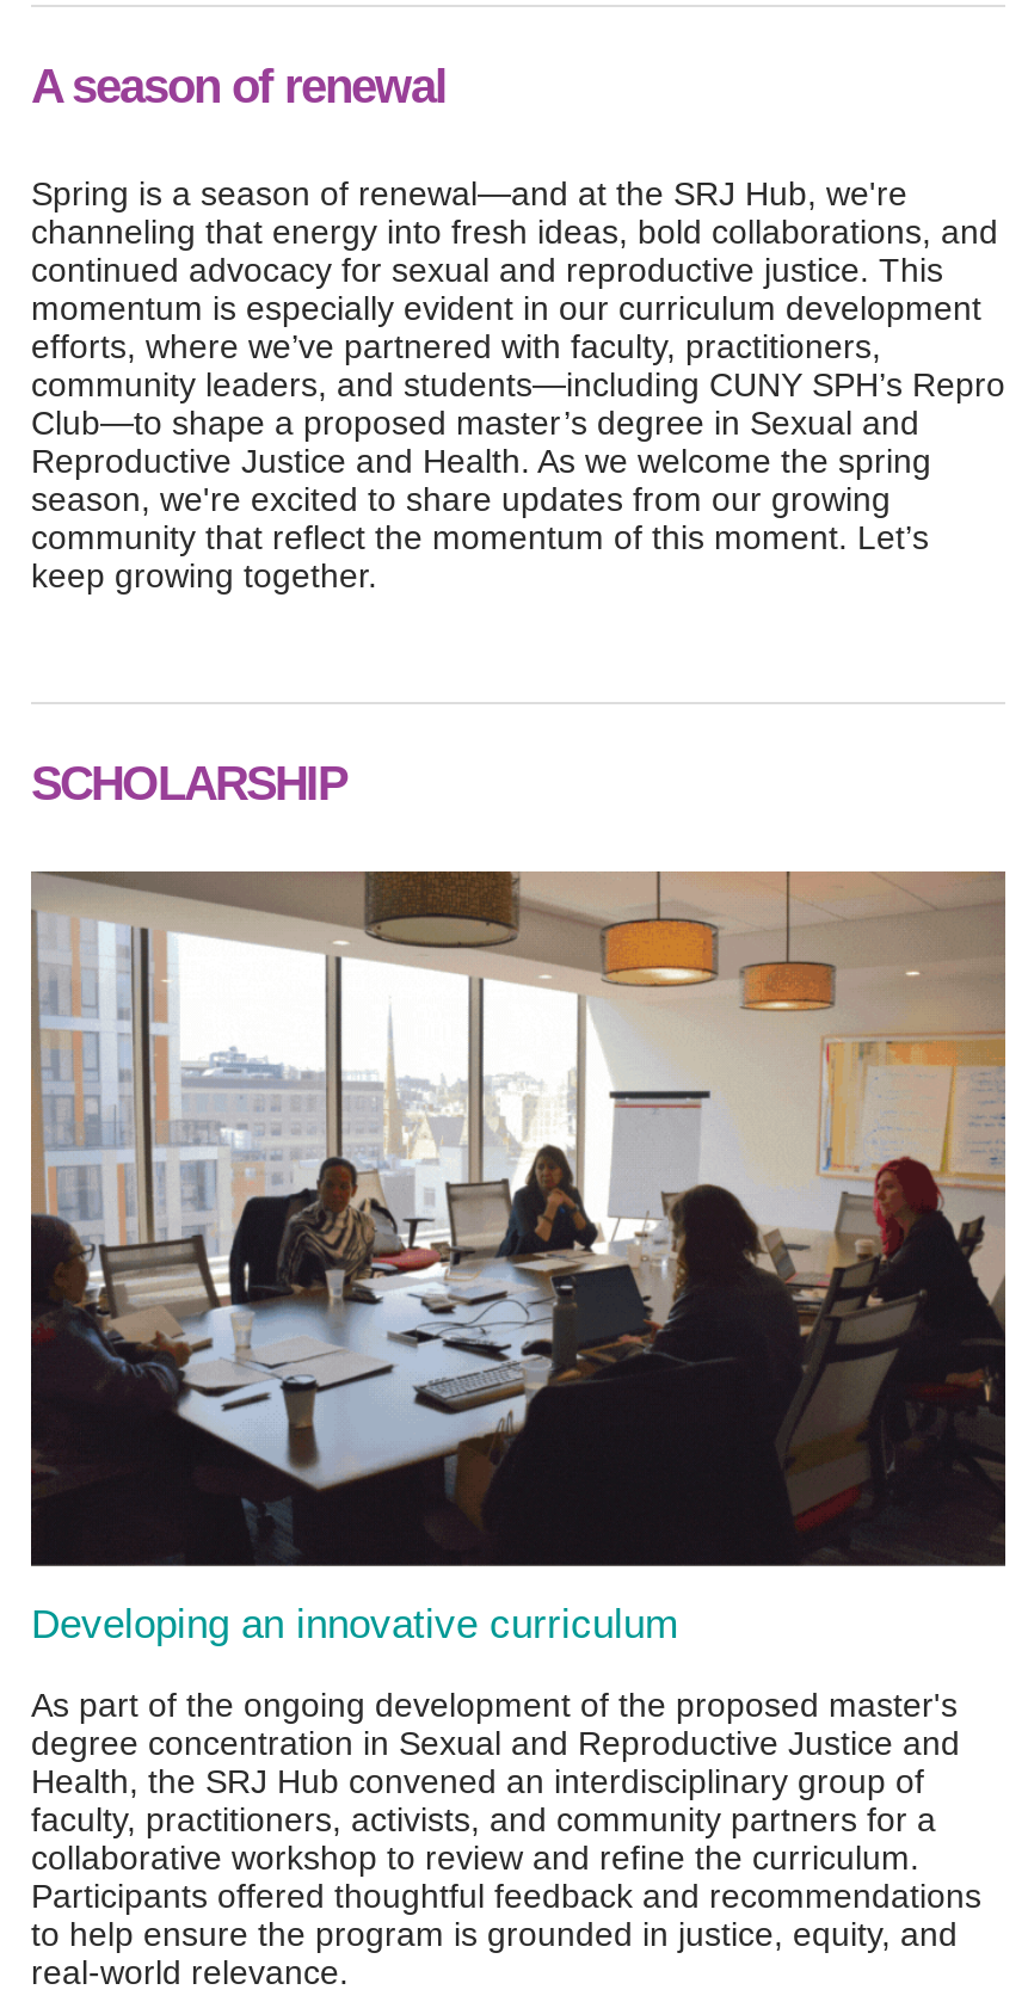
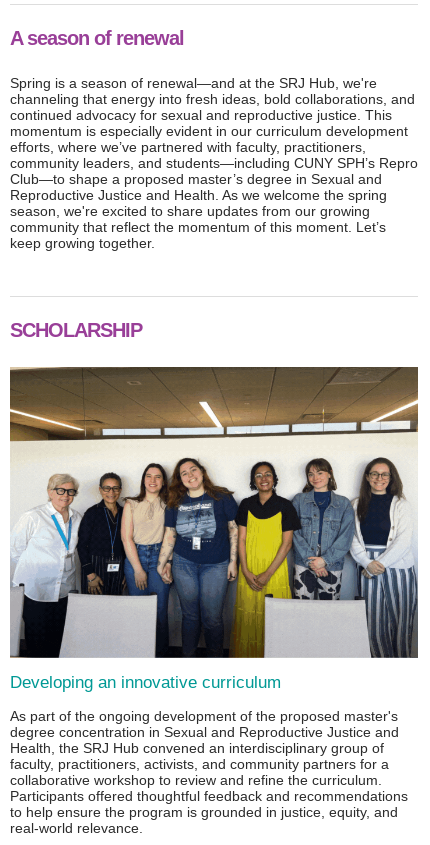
- [image]
+ [image]
